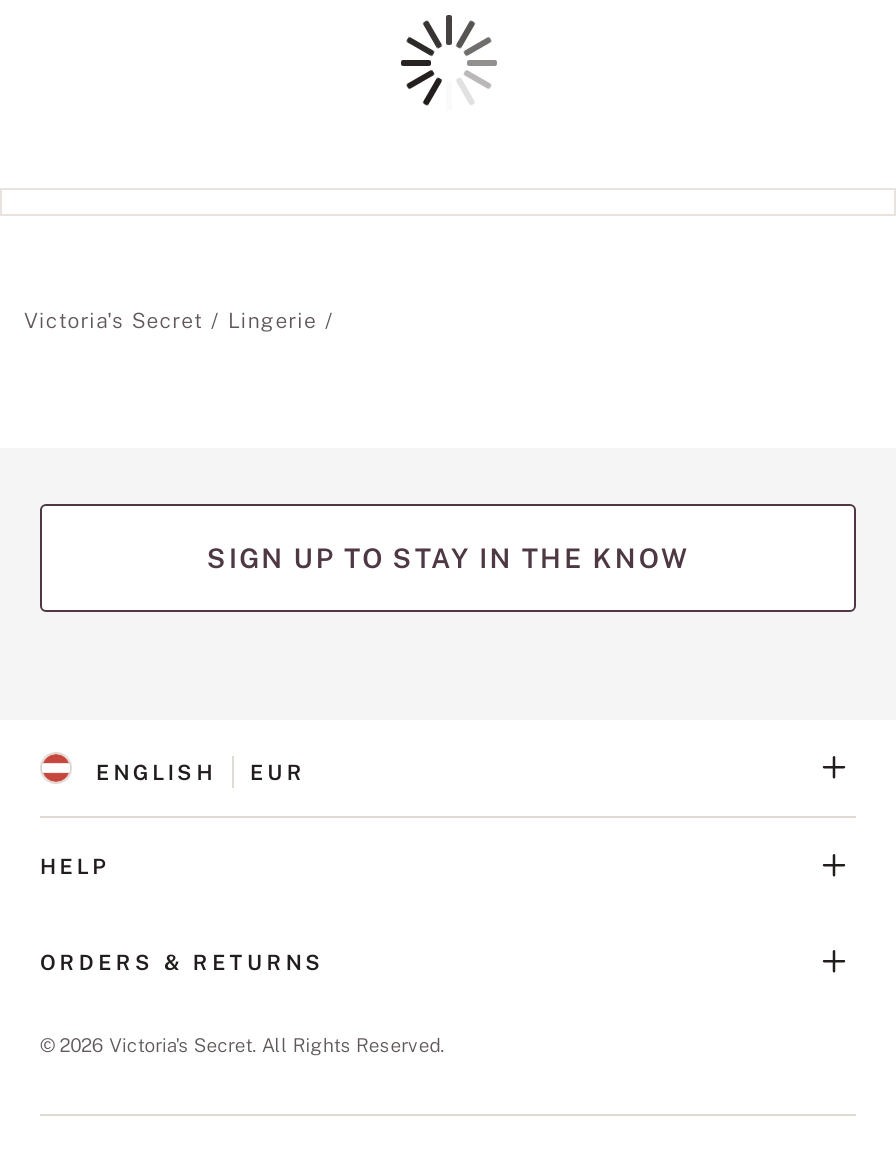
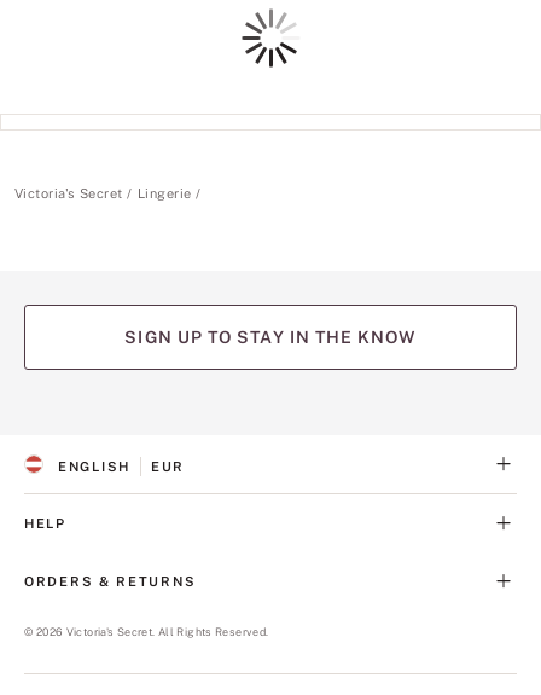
- [image]
+ [image]
